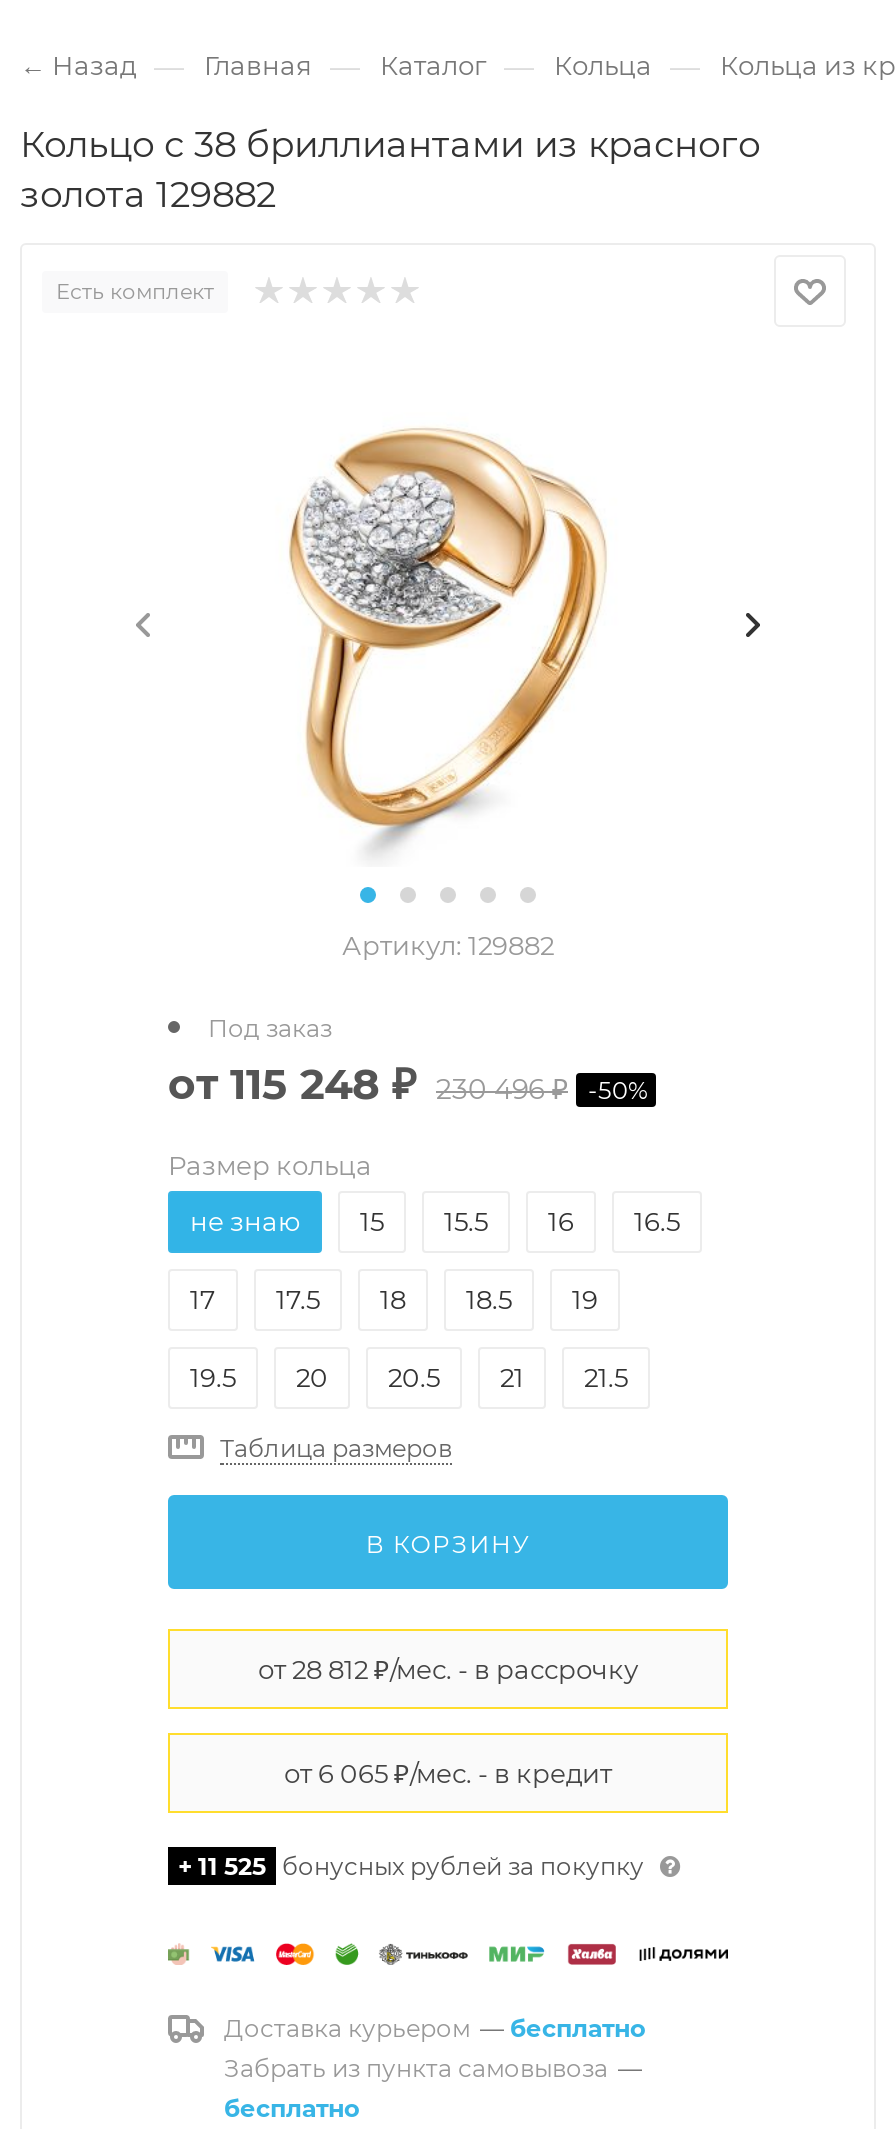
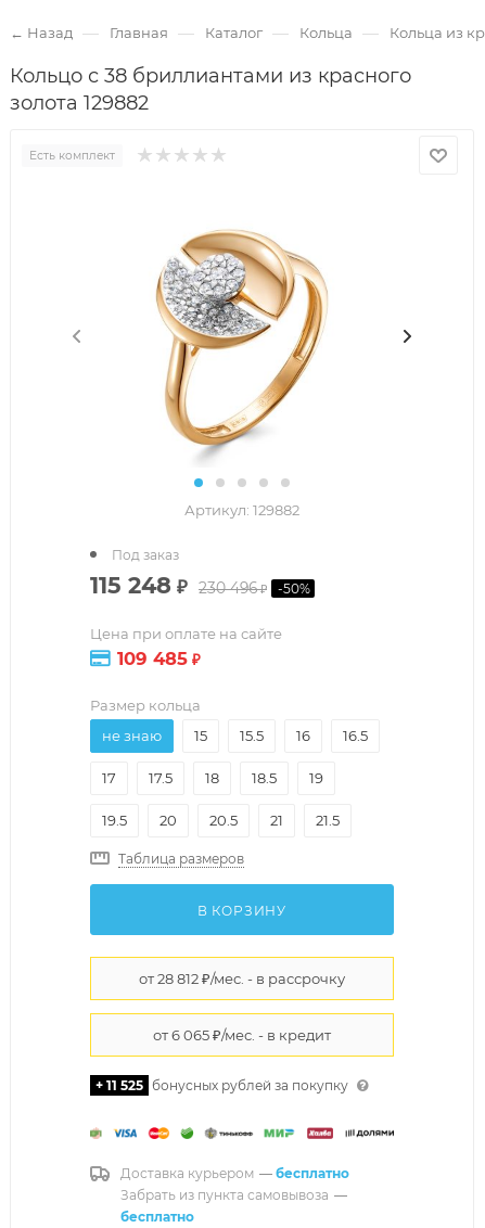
- от 115 248 ₽
+ 115 248 ₽

+ Цена при оплате на сайте
+ 109 485 ₽
